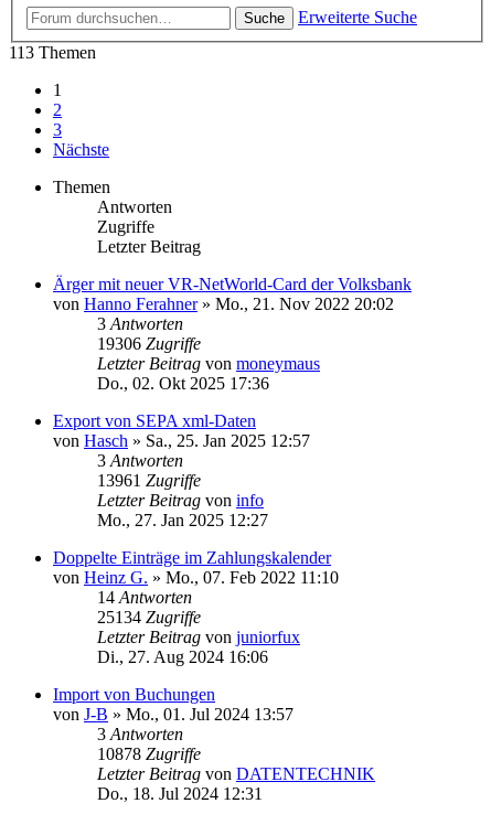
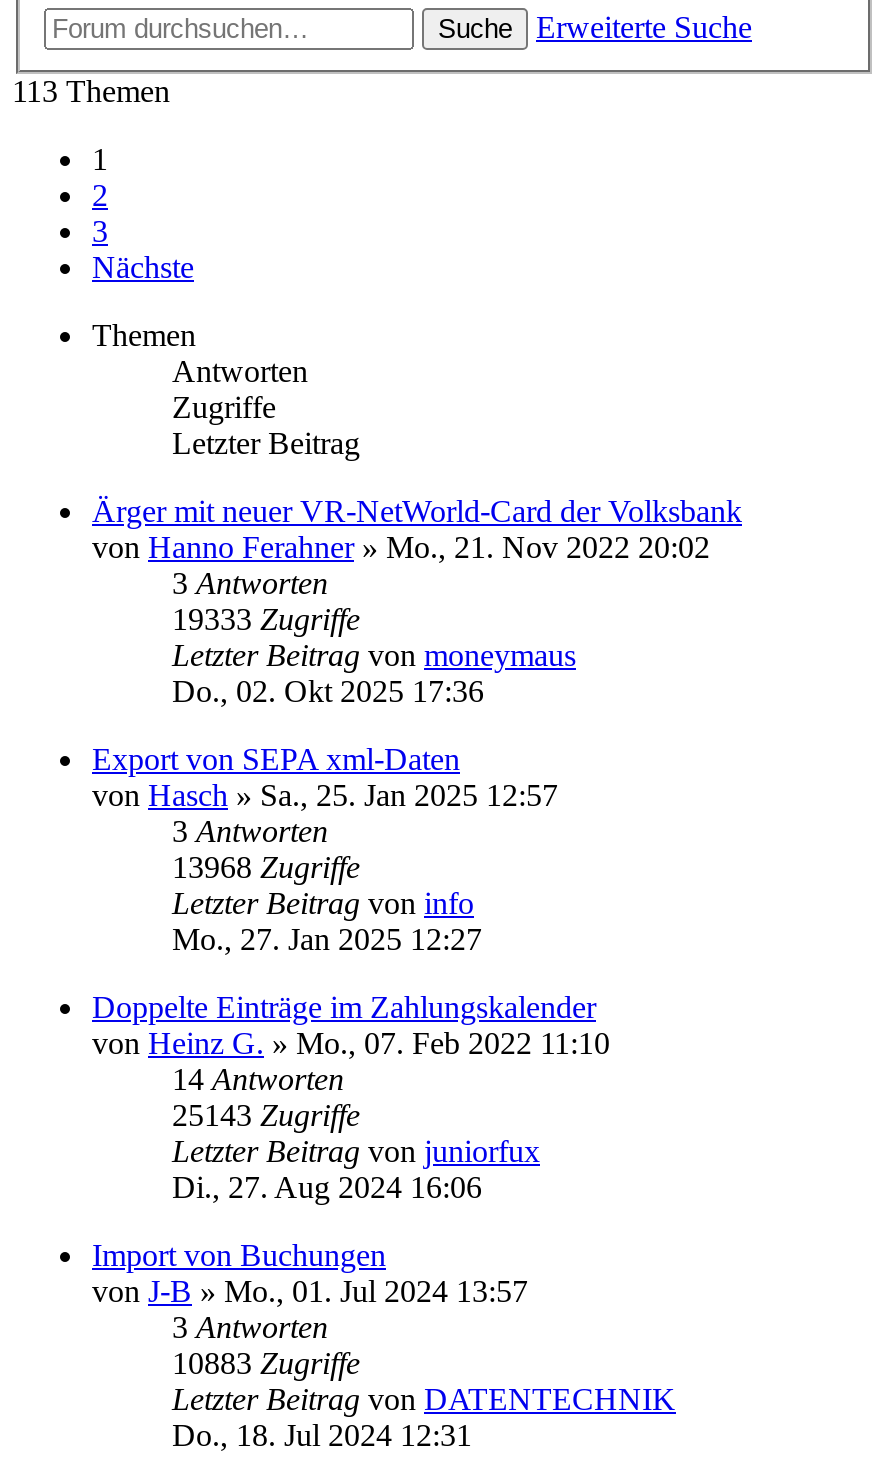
- 19306 Zugriffe
+ 19333 Zugriffe

- 13961 Zugriffe
+ 13968 Zugriffe

- 25134 Zugriffe
+ 25143 Zugriffe

- 10878 Zugriffe
+ 10883 Zugriffe
